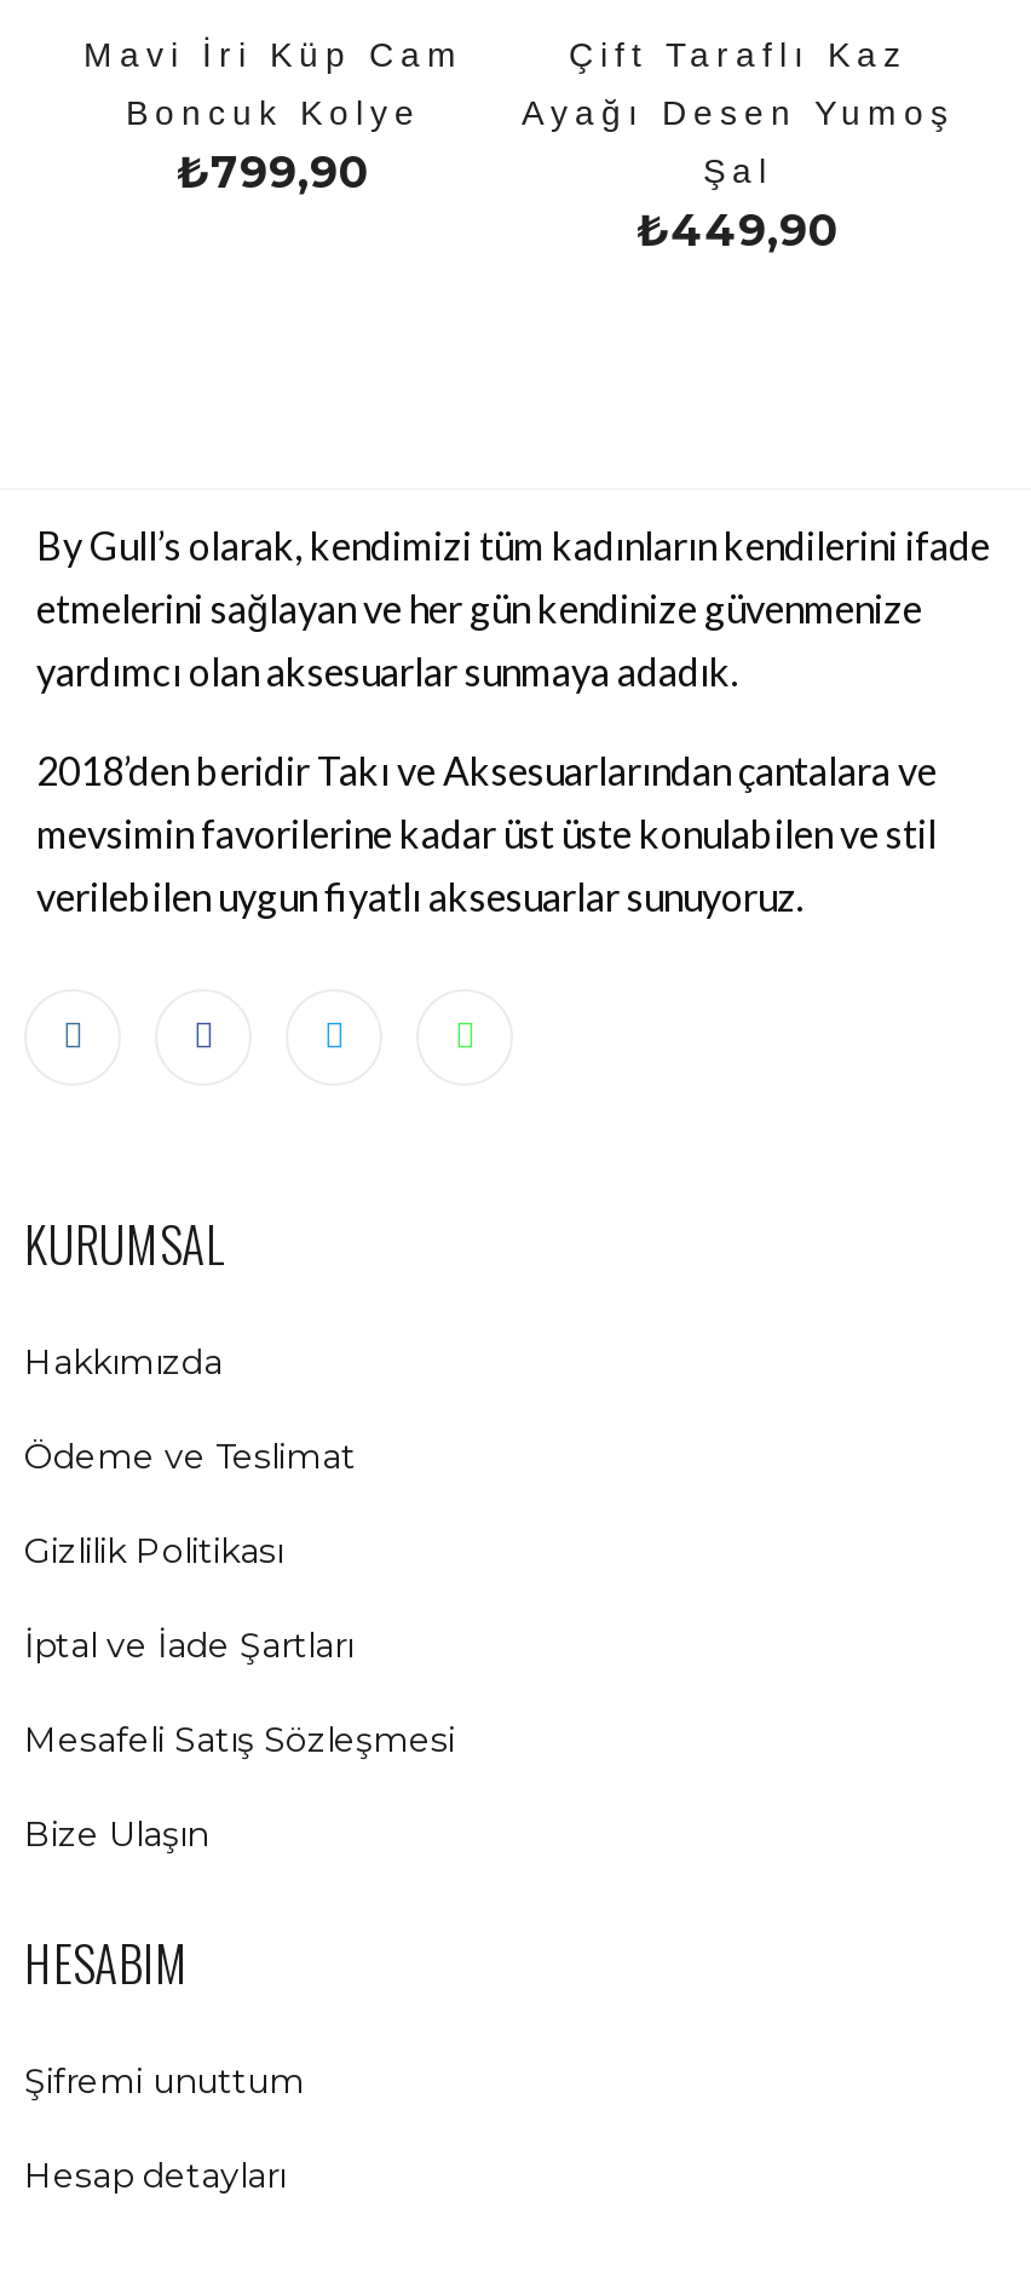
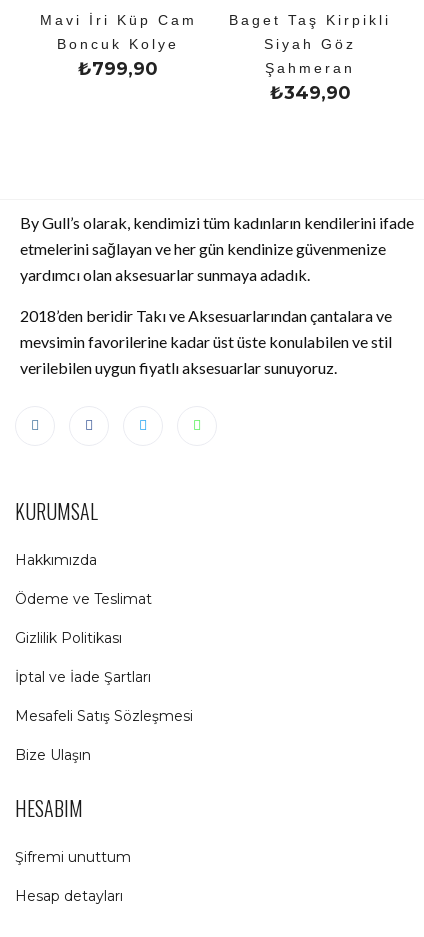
- Çift Taraflı Kaz
+ Baget Taş Kirpikli

- Ayağı Desen Yumoş
+ Siyah Göz

- Şal
- ₺449,90
+ Şahmeran
+ ₺349,90
